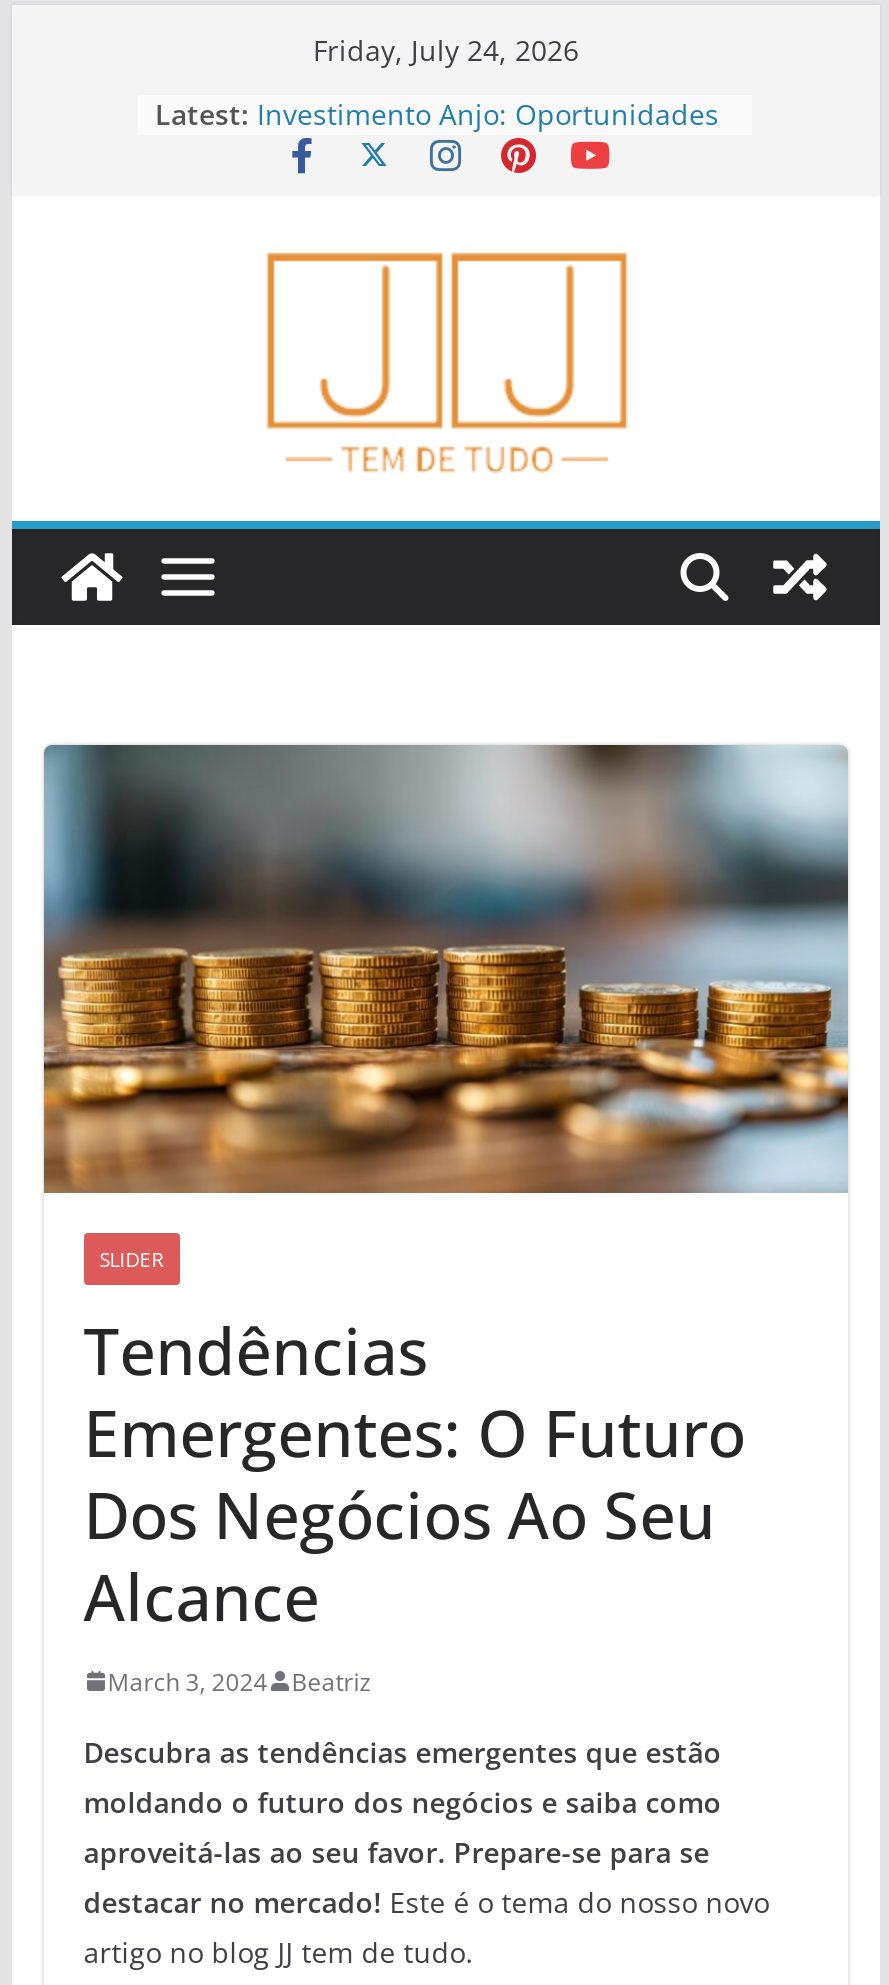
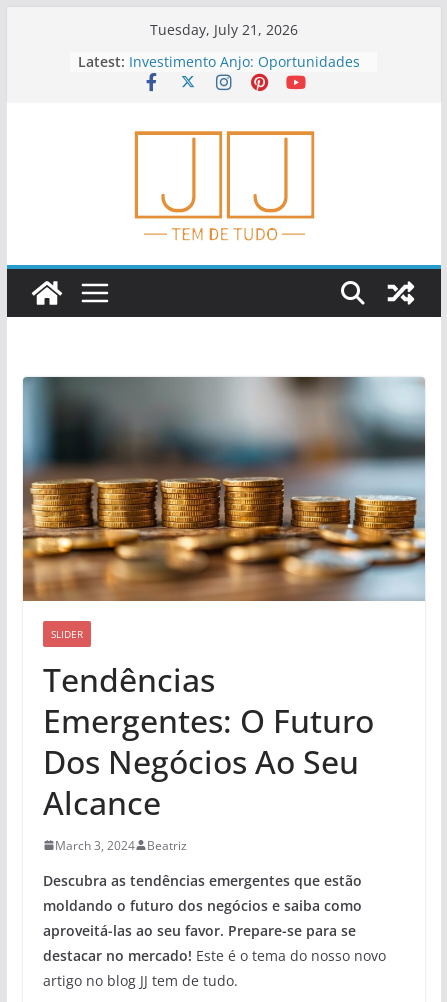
- Friday, July 24, 2026
+ Tuesday, July 21, 2026
